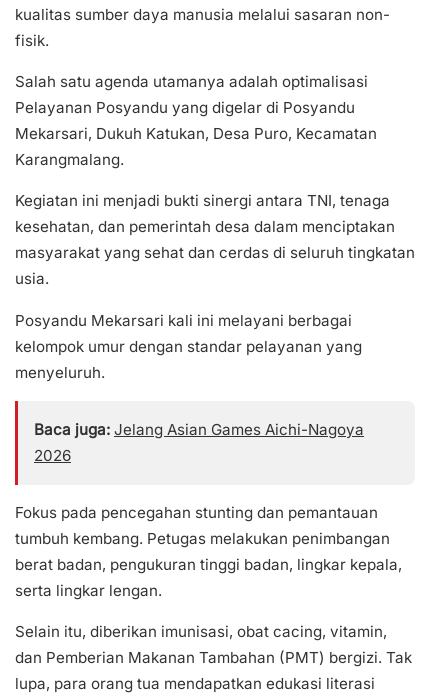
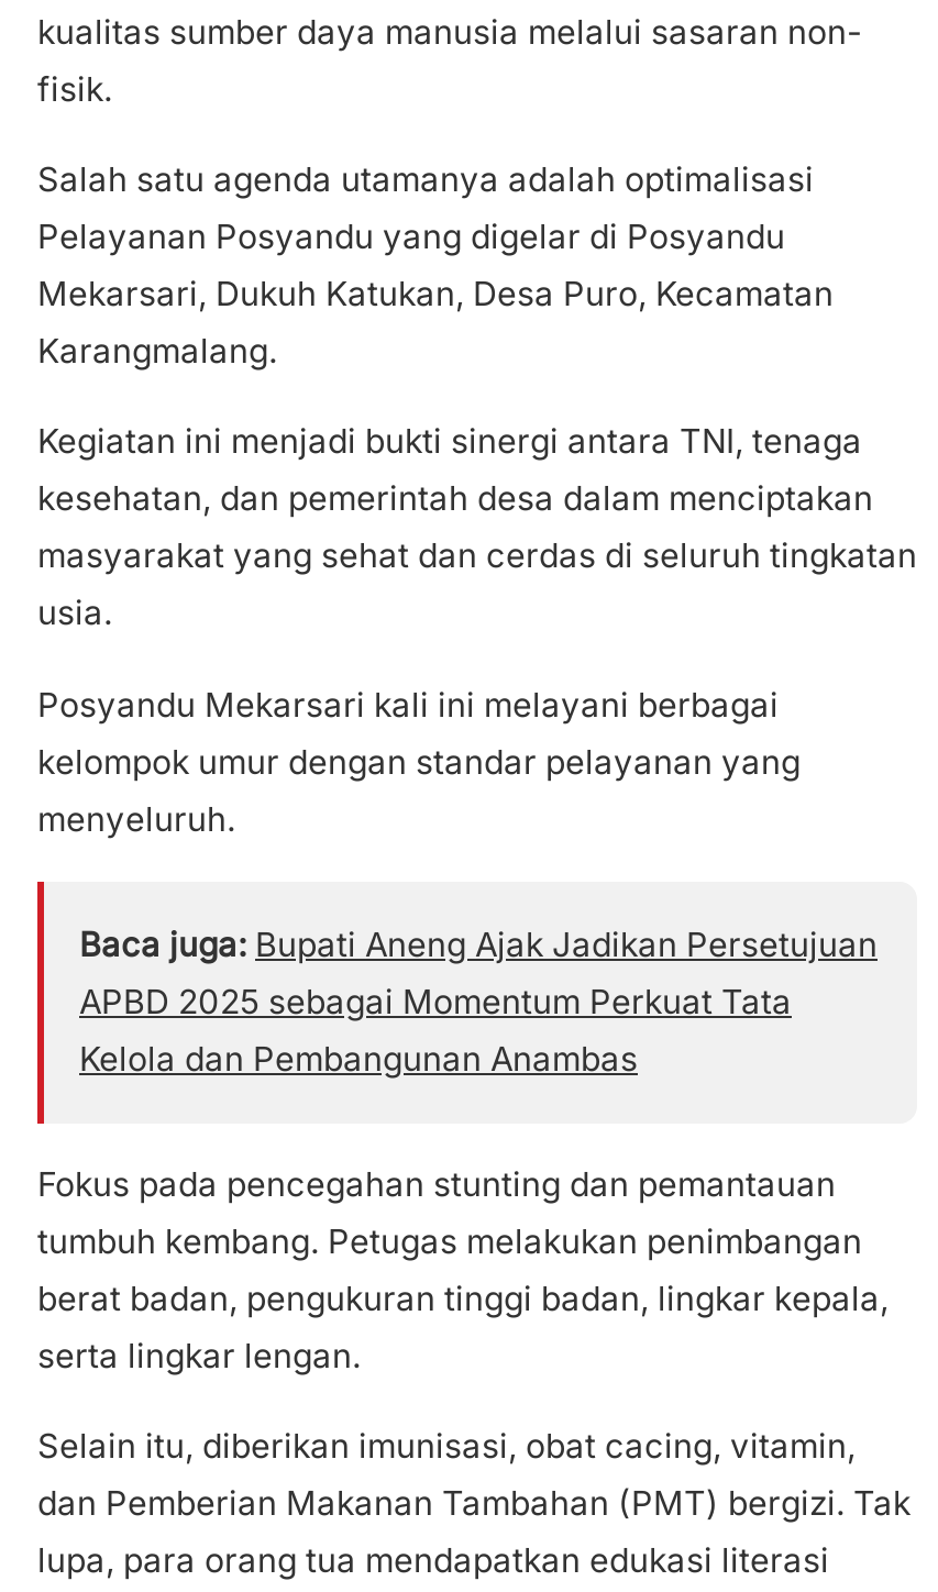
- Baca juga: Jelang Asian Games Aichi-Nagoya
- 2026
+ Baca juga: Bupati Aneng Ajak Jadikan Persetujuan
+ APBD 2025 sebagai Momentum Perkuat Tata
+ Kelola dan Pembangunan Anambas
